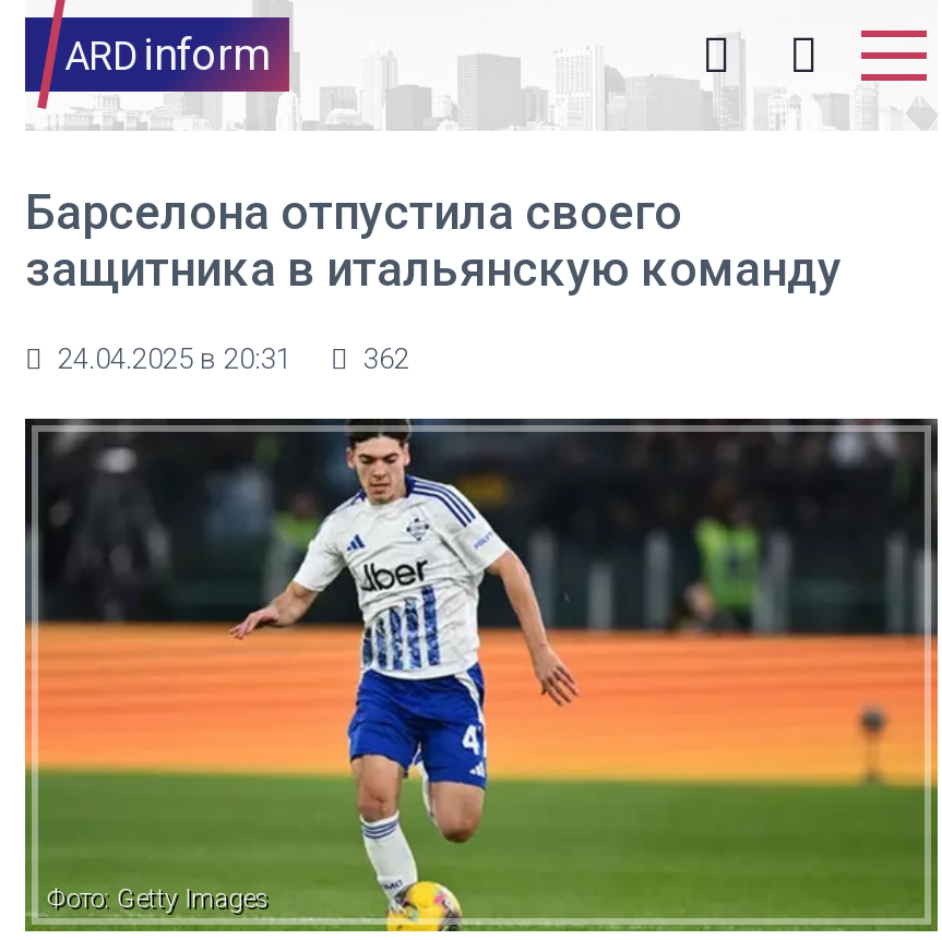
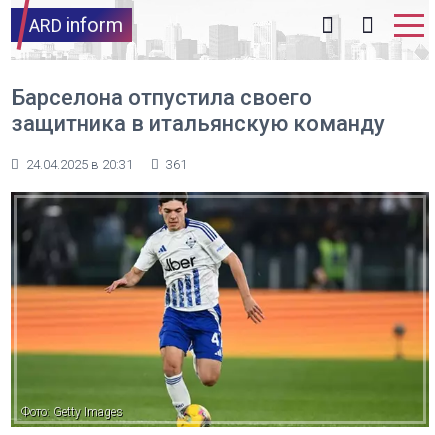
- 362
+ 361
